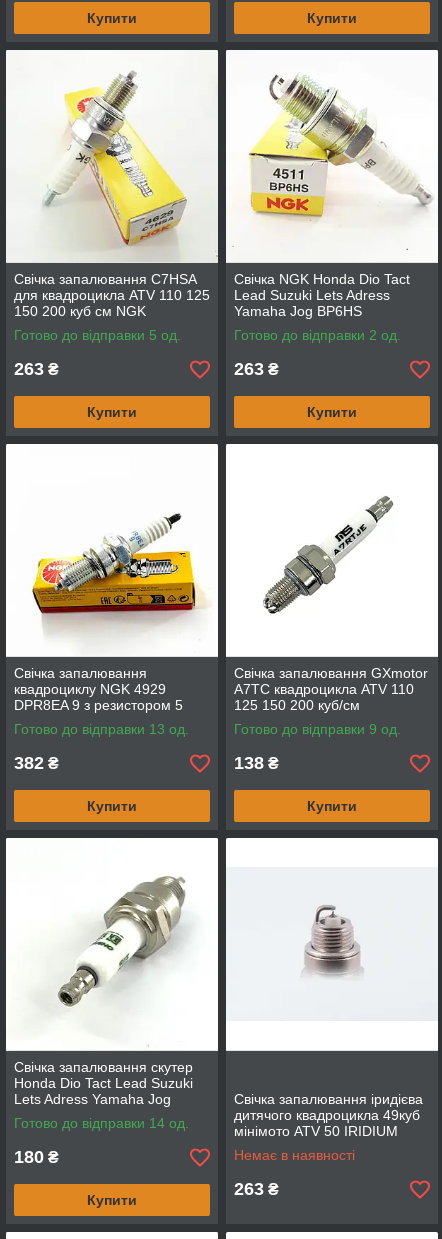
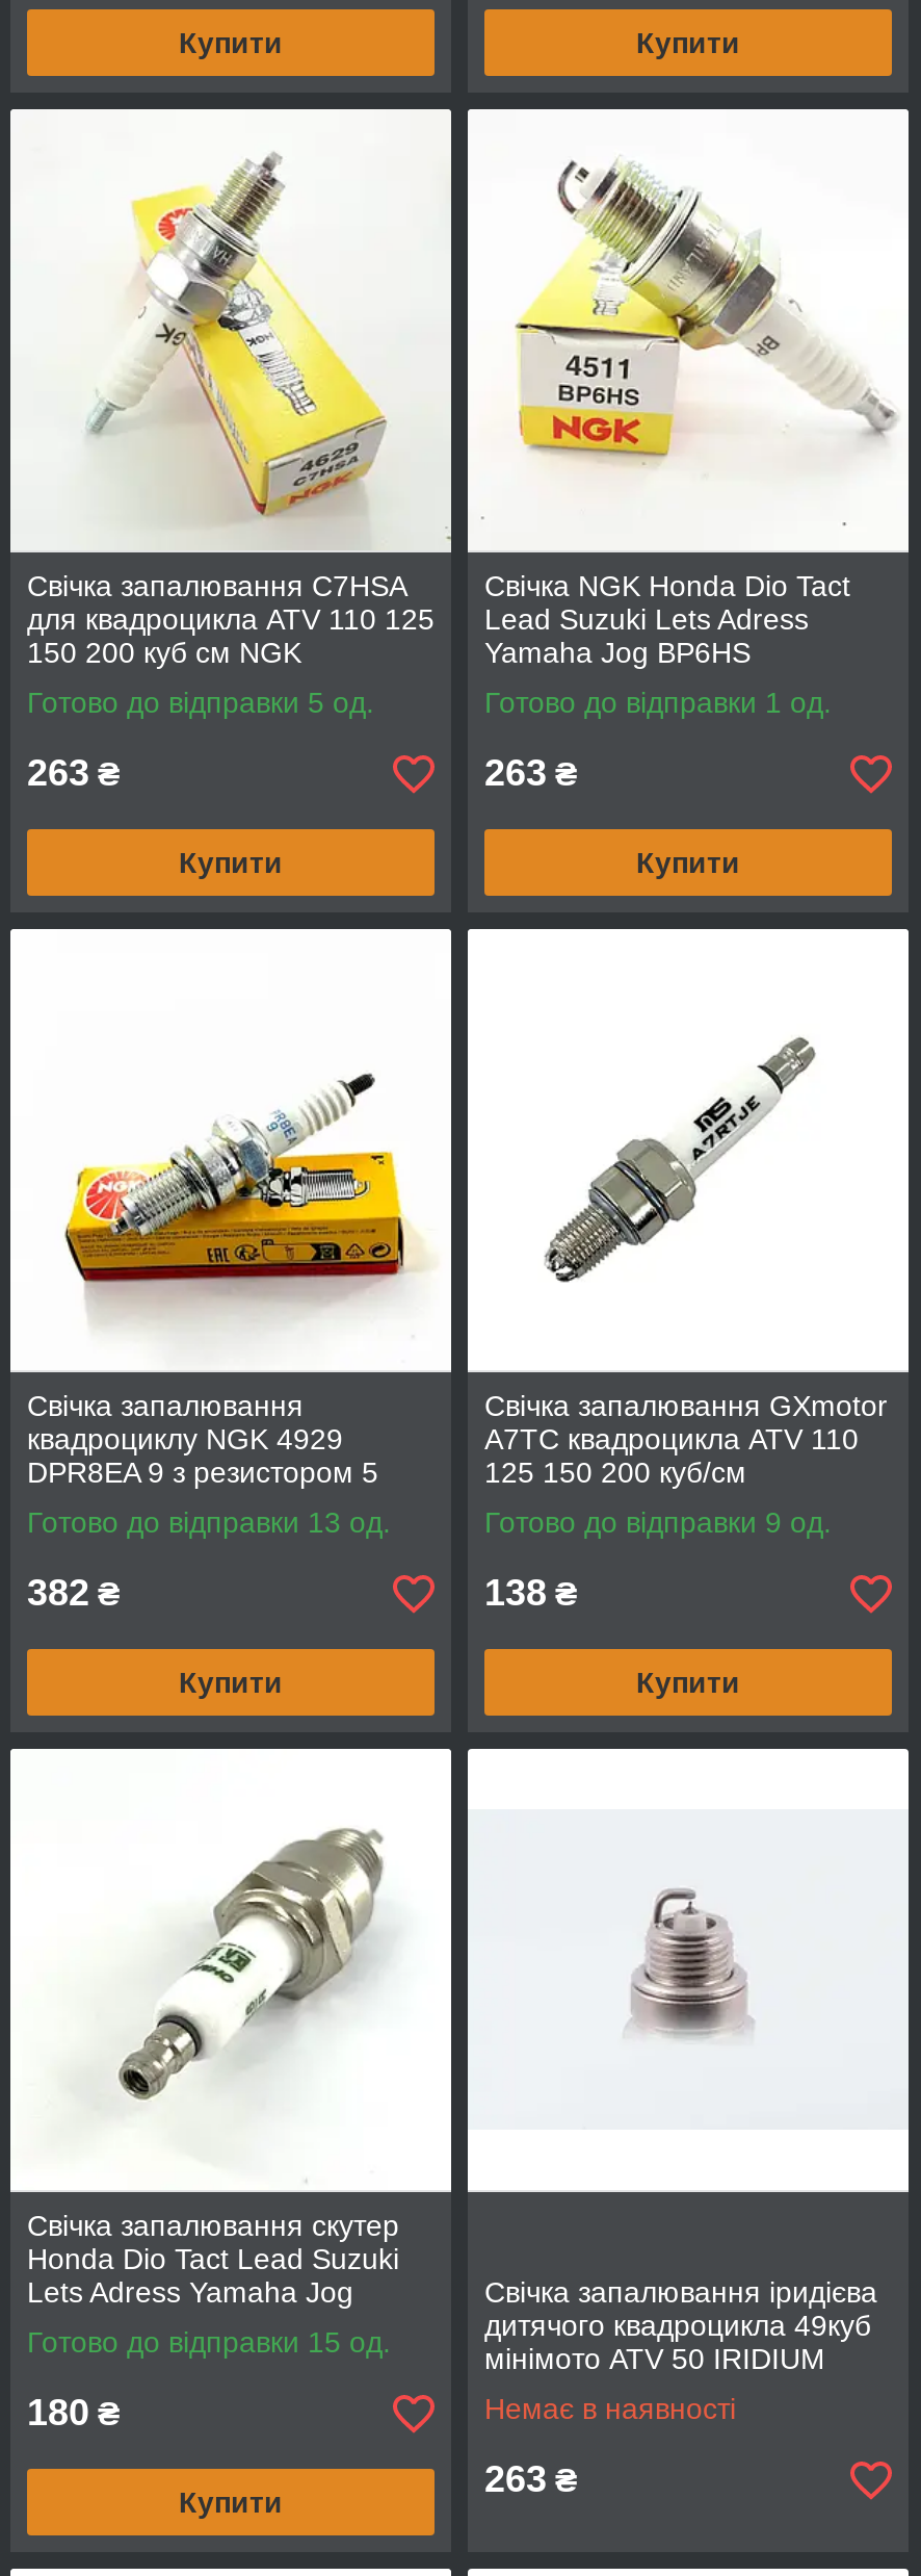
- Готово до відправки 2 од.
+ Готово до відправки 1 од.

- Готово до відправки 14 од.
+ Готово до відправки 15 од.
